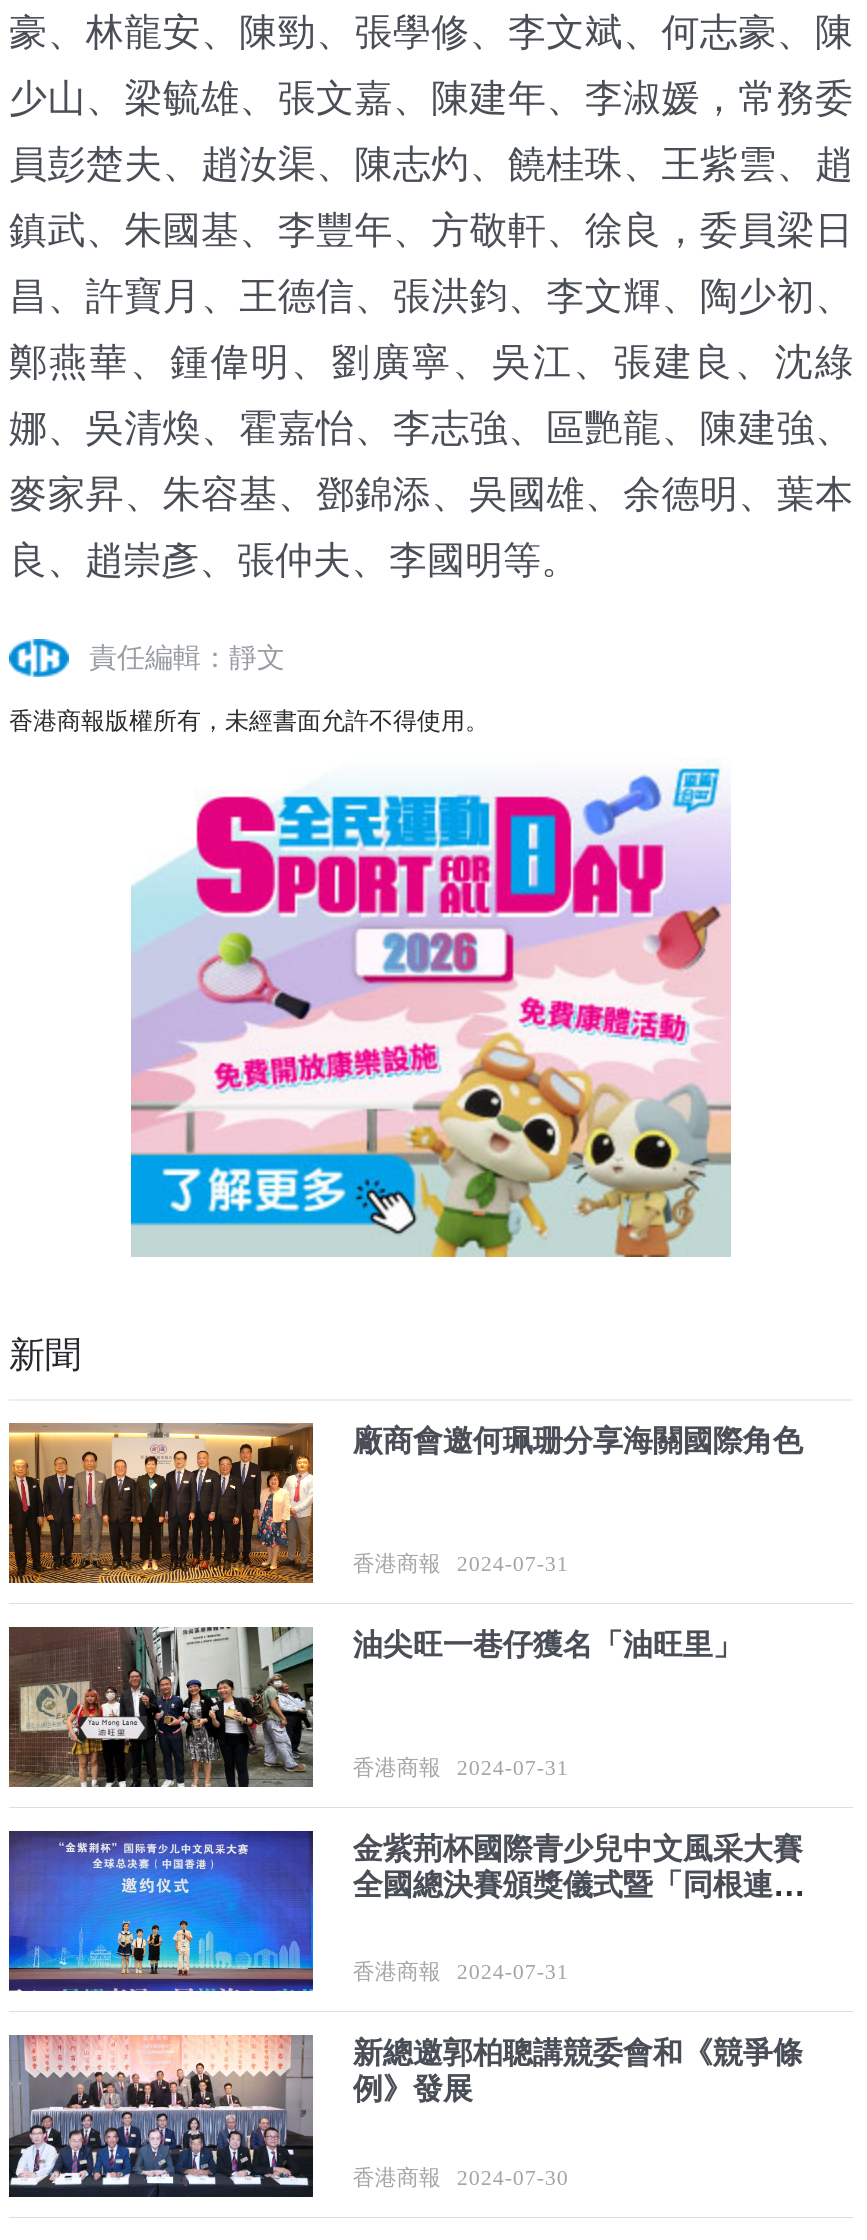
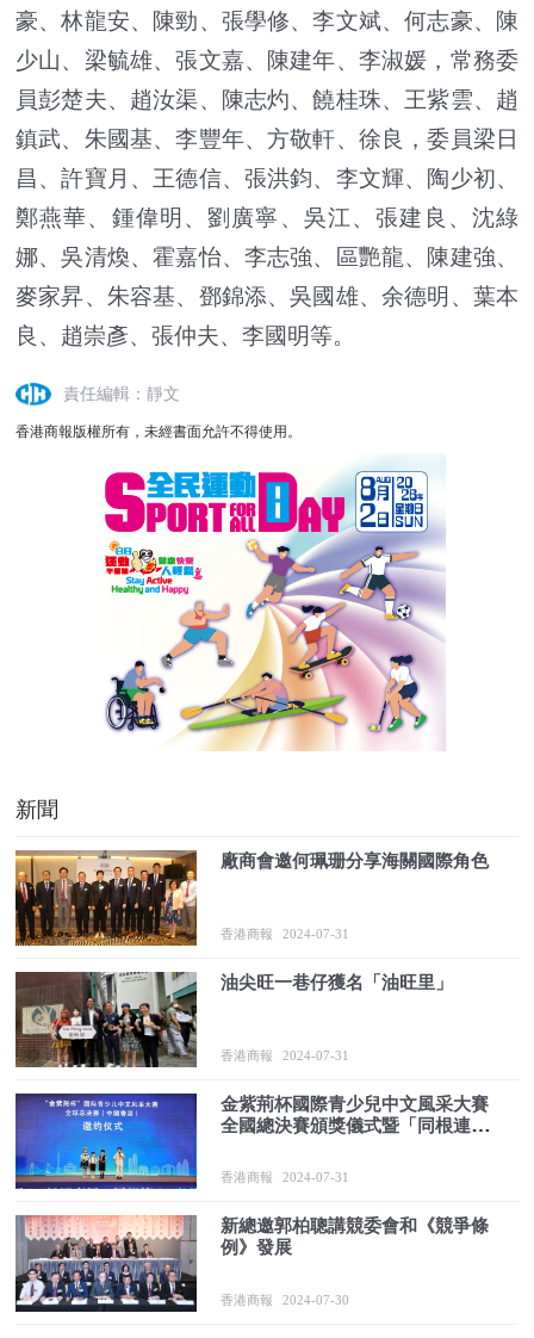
- [image]
+ [image]
